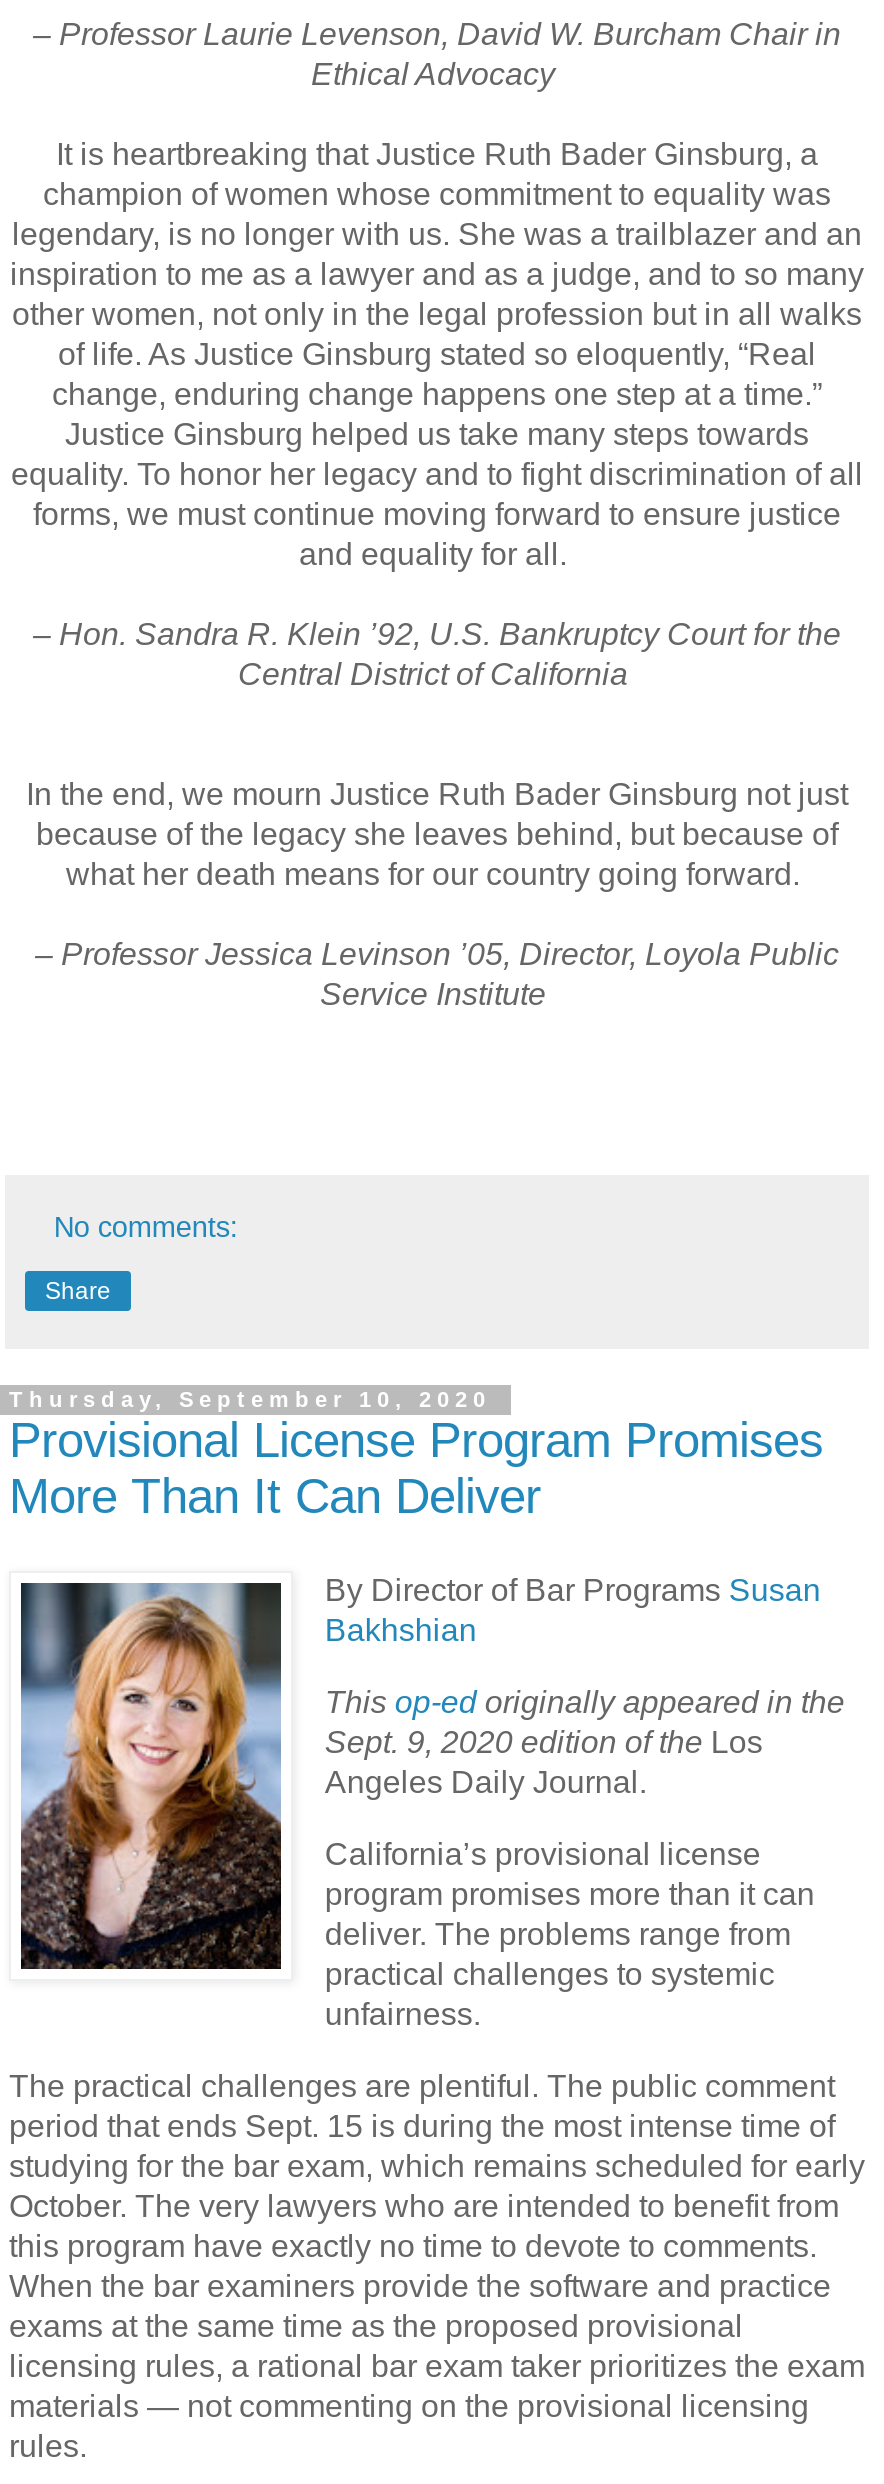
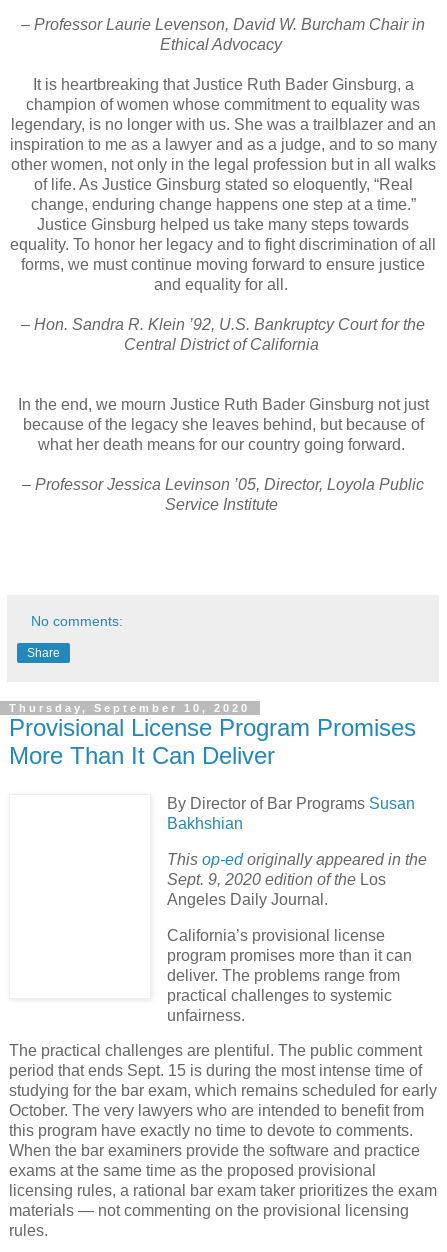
- [image]
